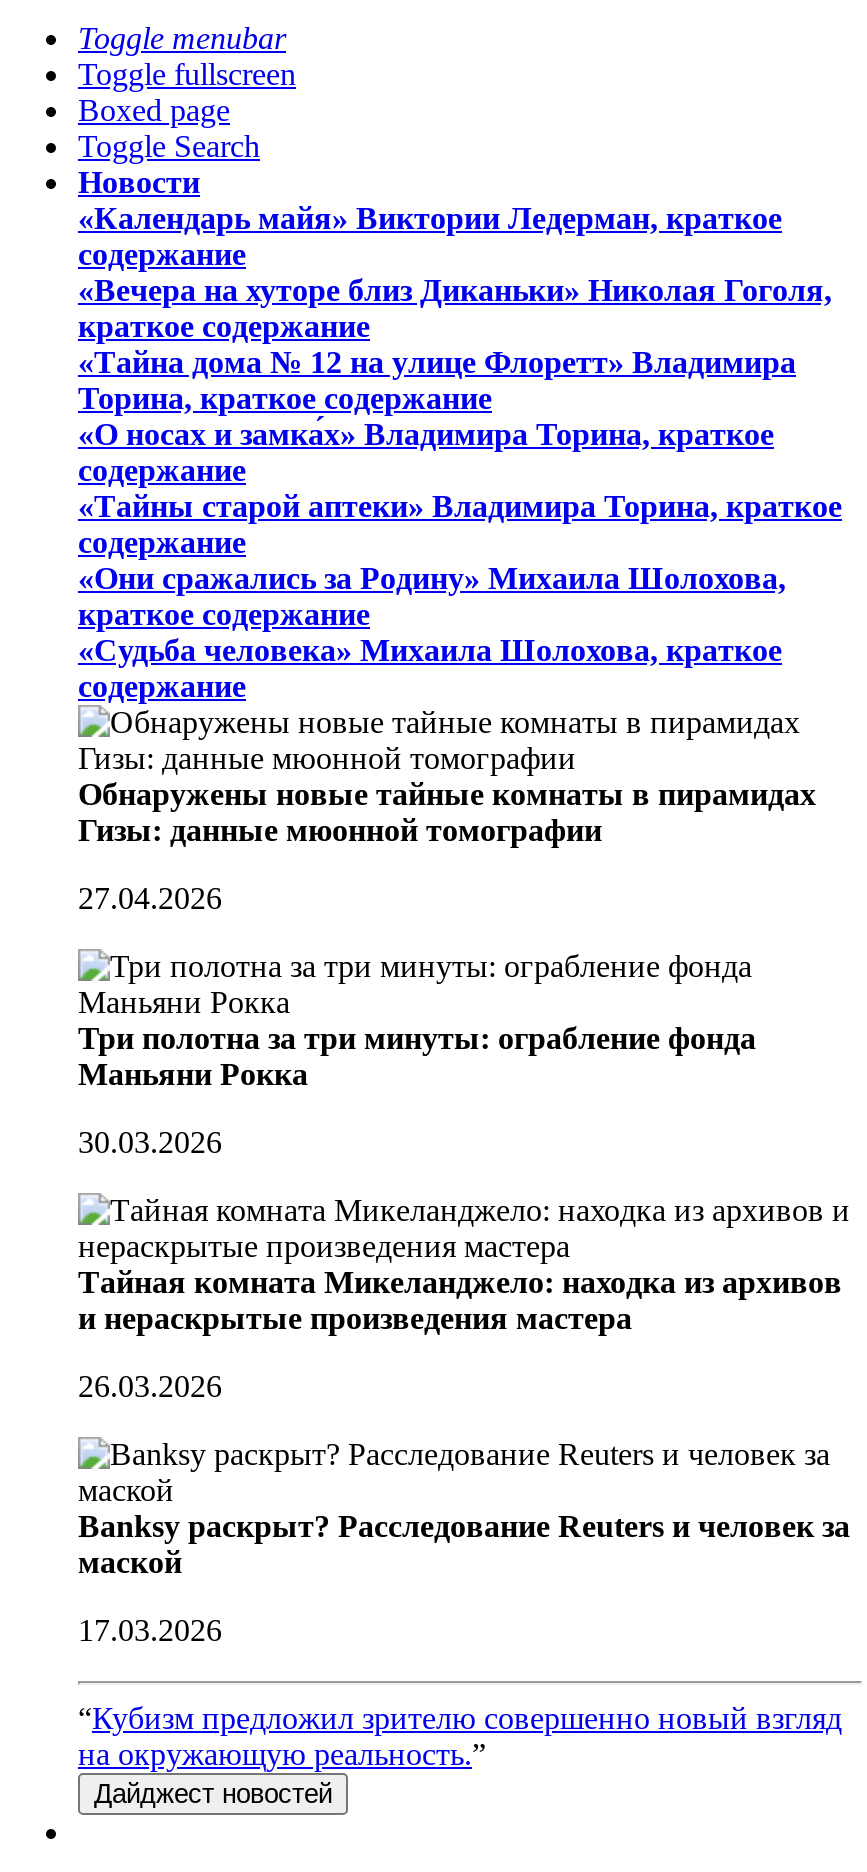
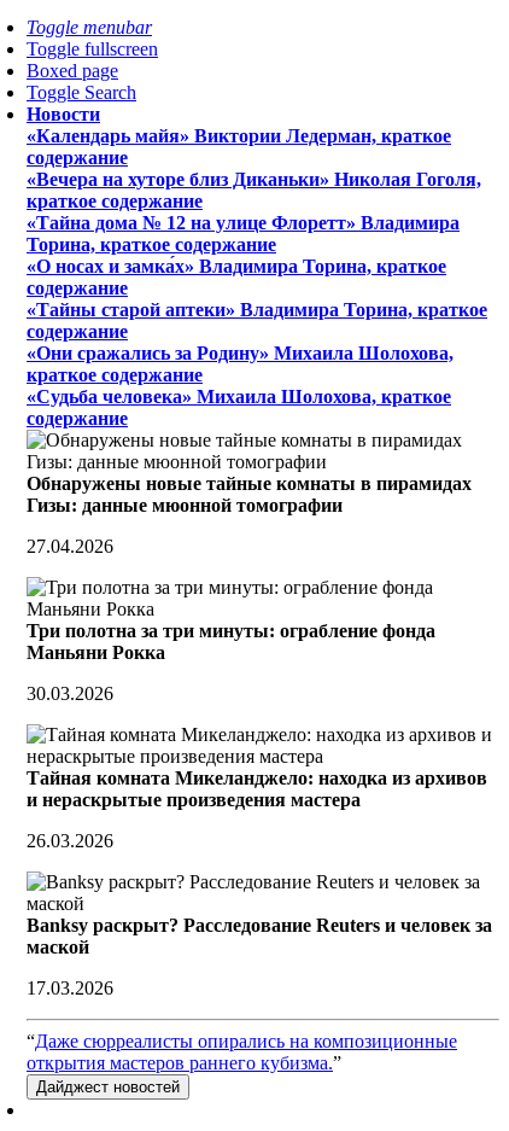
- “Кубизм предложил зрителю совершенно новый взгляд
- на окружающую реальность.”
+ “Даже сюрреалисты опирались на композиционные
+ открытия мастеров раннего кубизма.”
